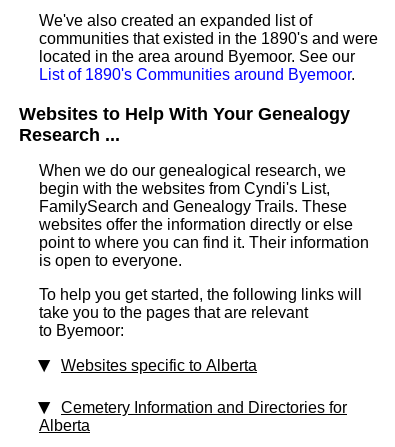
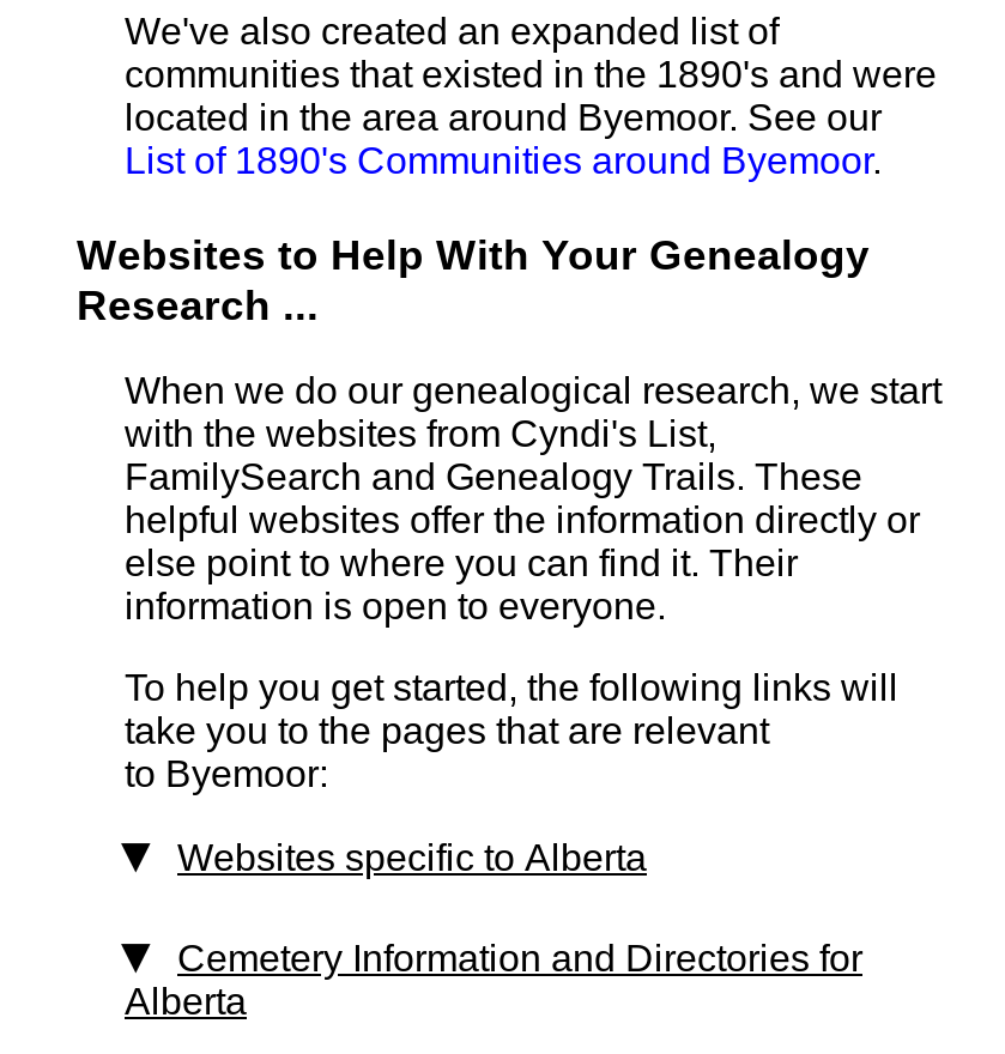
- When we do our genealogical research, we
- begin with the websites from Cyndi's List,
+ When we do our genealogical research, we start
+ with the websites from Cyndi's List,

- websites offer the information directly or else
- point to where you can find it. Their information
- is open to everyone.
+ helpful websites offer the information directly or
+ else point to where you can find it. Their
+ information is open to everyone.
